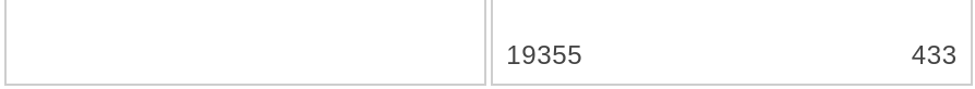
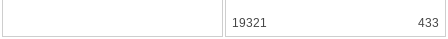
- 19355
+ 19321
